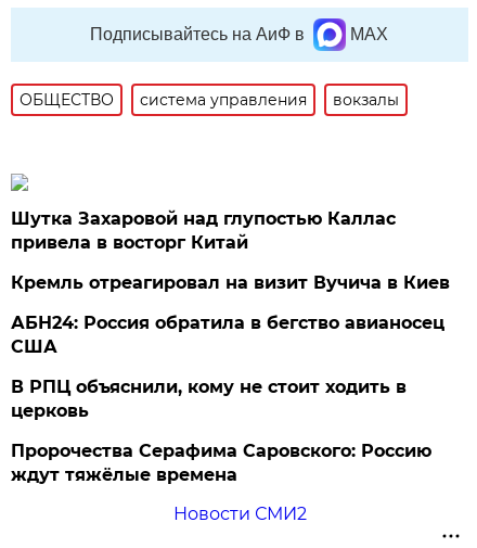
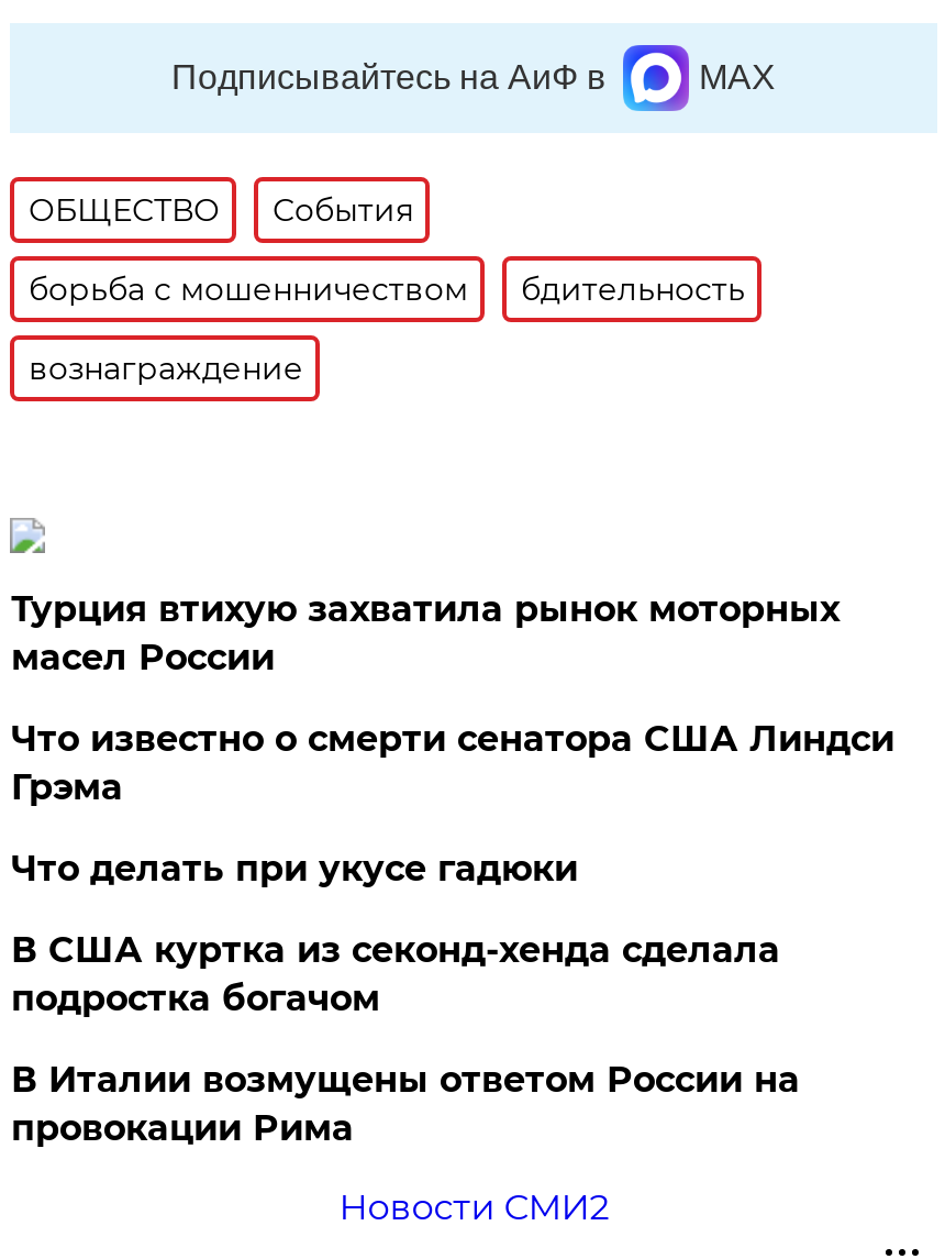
- система управления
- вокзалы
+ События
+ борьба с мошенничеством
+ бдительность
+ вознаграждение

- Шутка Захаровой над глупостью Каллас
- привела в восторг Китай
- Кремль отреагировал на визит Вучича в Киев
- АБН24: Россия обратила в бегство авианосец
- США
- В РПЦ объяснили, кому не стоит ходить в
- церковь
- Пророчества Серафима Саровского: Россию
- ждут тяжёлые времена
+ Турция втихую захватила рынок моторных
+ масел России
+ Что известно о смерти сенатора США Линдси
+ Грэма
+ Что делать при укусе гадюки
+ В США куртка из секонд-хенда сделала
+ подростка богачом
+ В Италии возмущены ответом России на
+ провокации Рима
